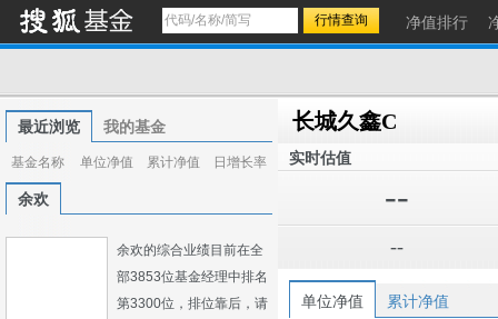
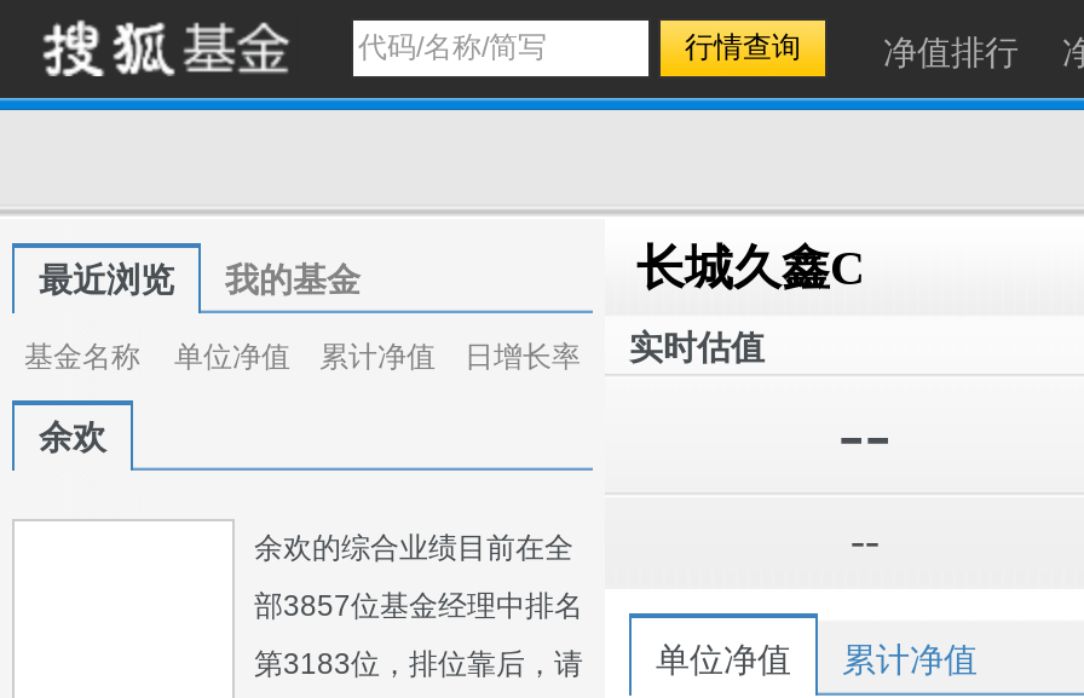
- 部3853位基金经理中排名
+ 部3857位基金经理中排名

- 第3300位，排位靠后，请
+ 第3183位，排位靠后，请
